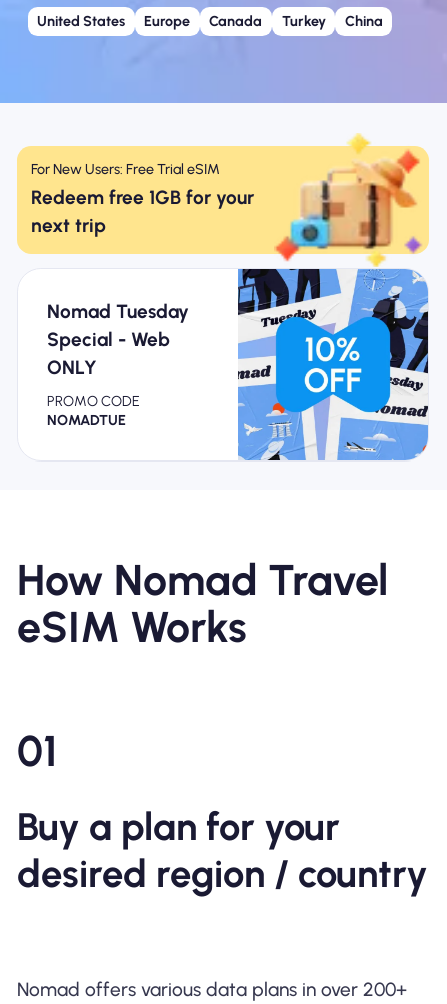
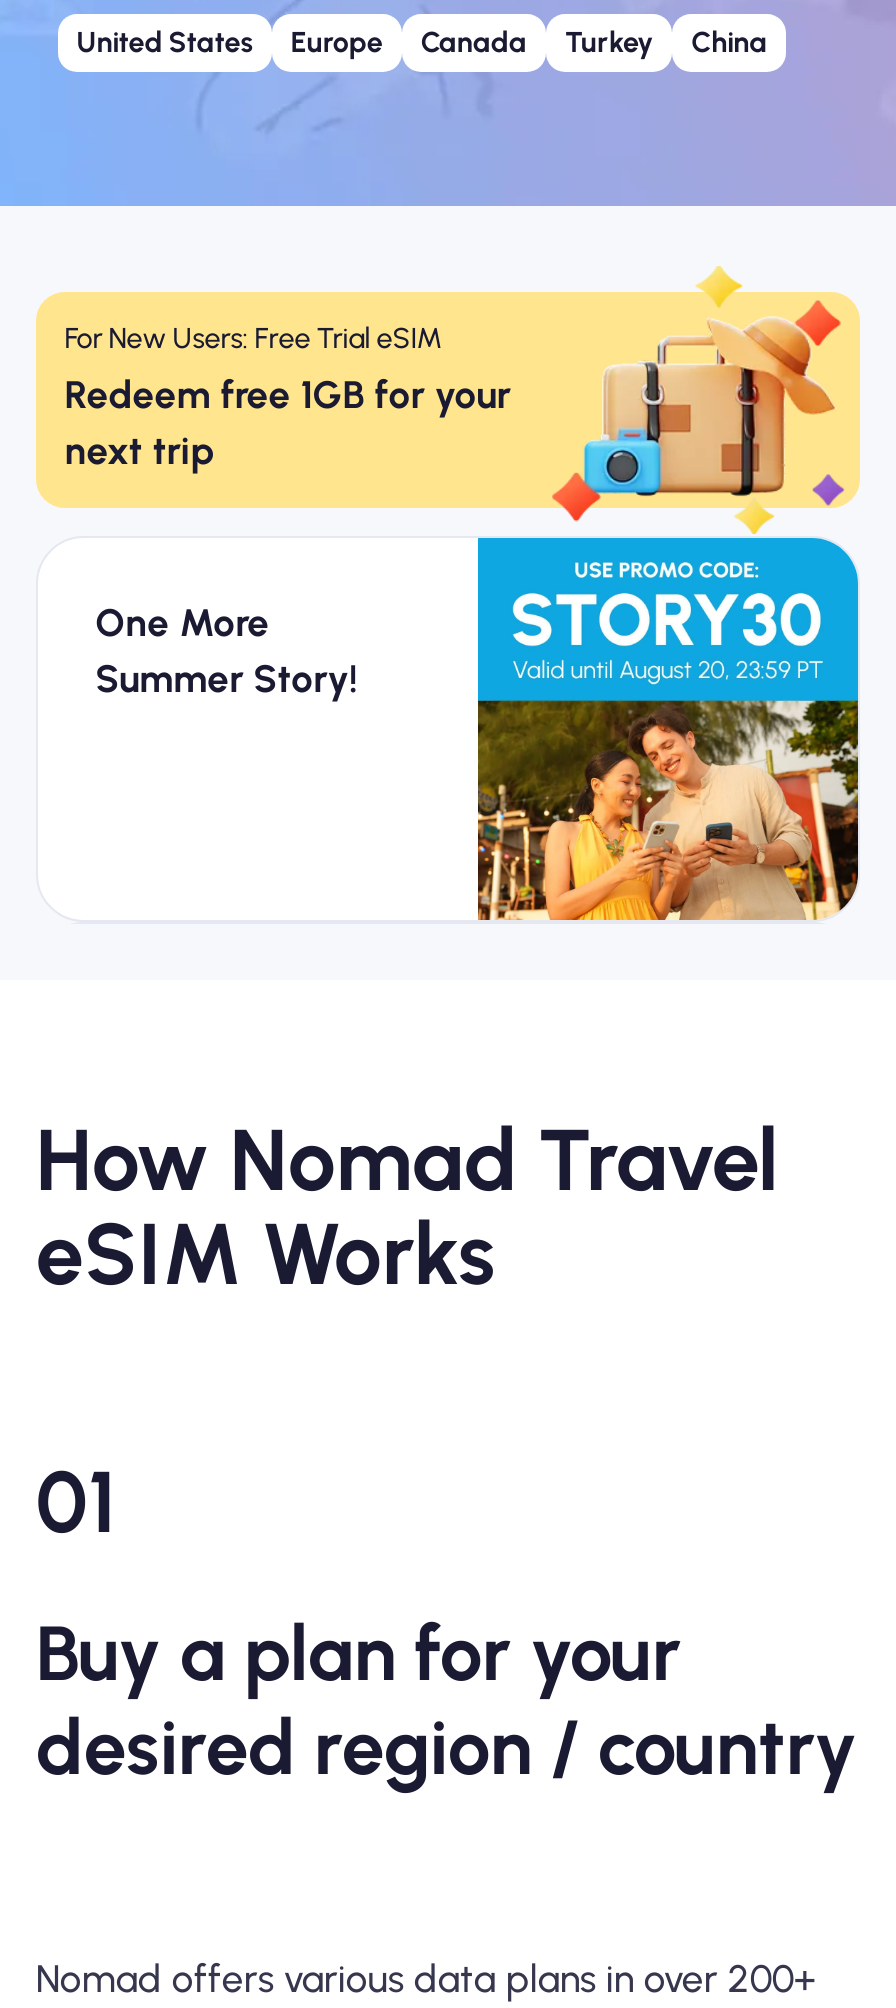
- [image]
+ [image]

- Nomad Tuesday
- Special - Web
- ONLY
- PROMO CODE
- NOMADTUE
+ One More
+ Summer Story!
